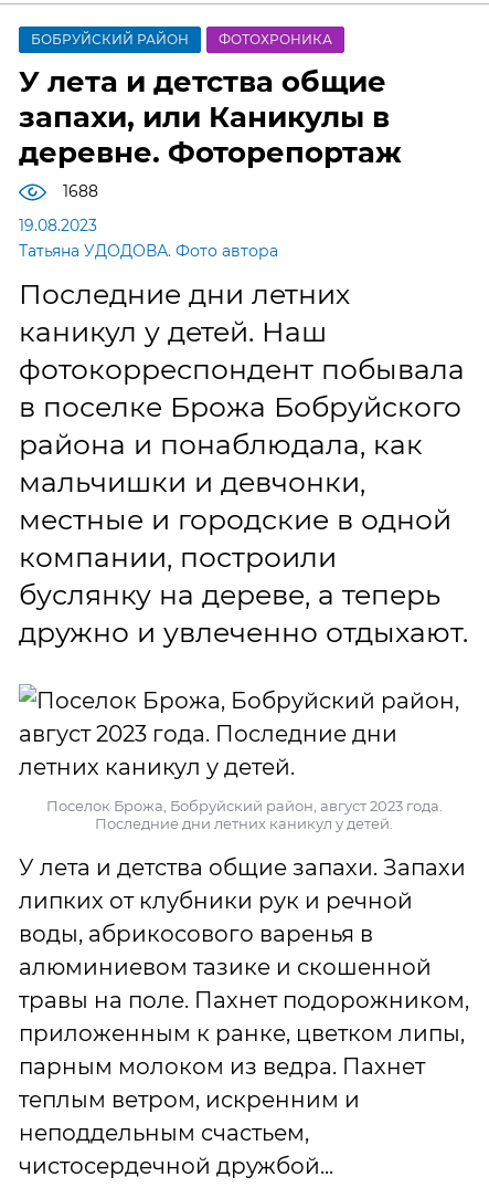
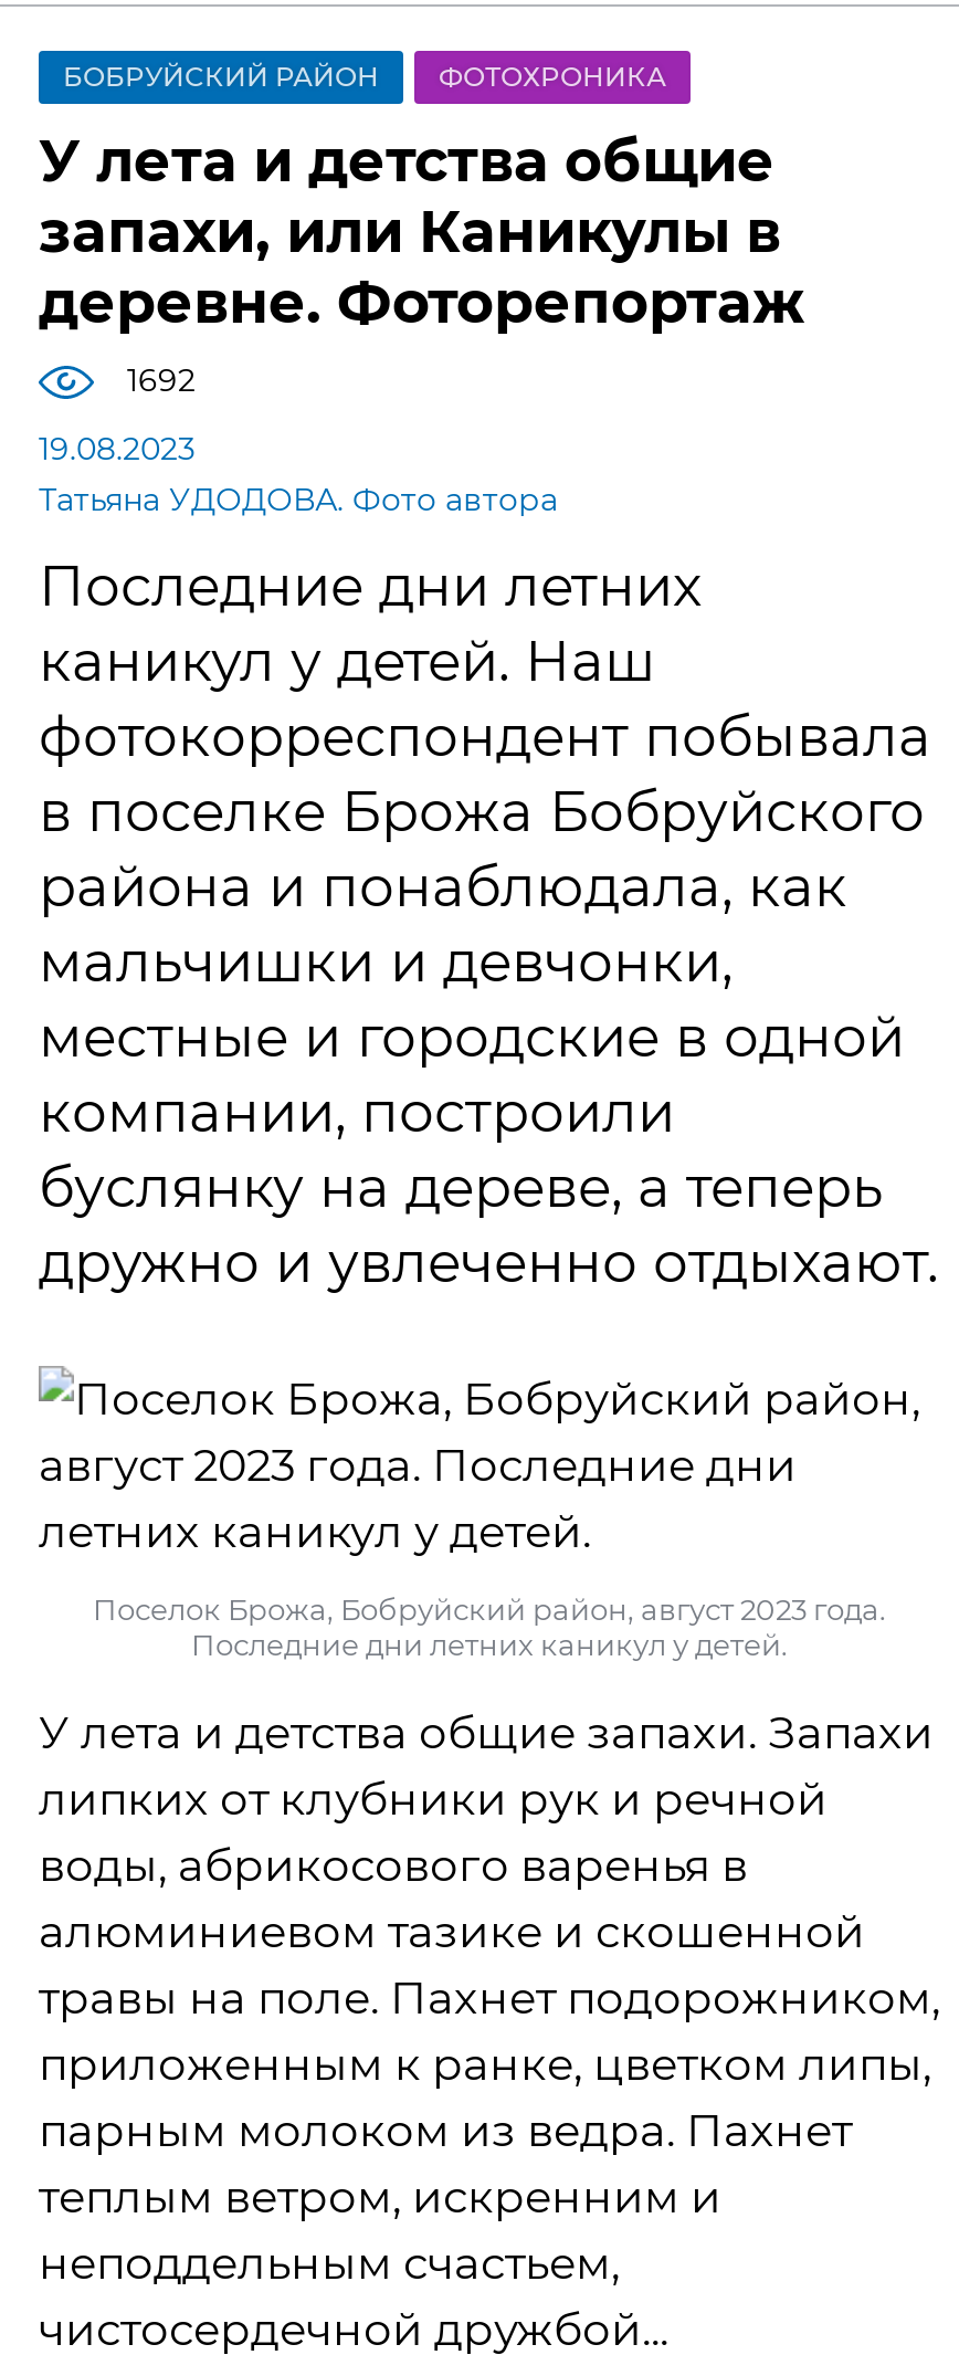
- 1688
+ 1692
